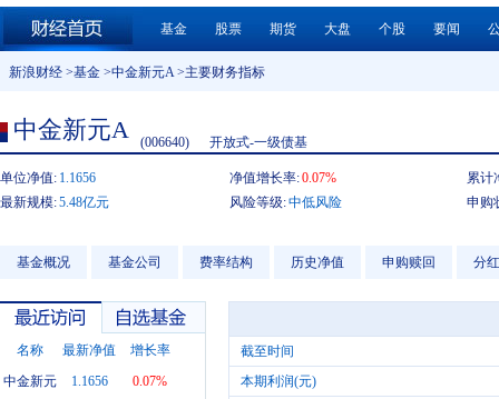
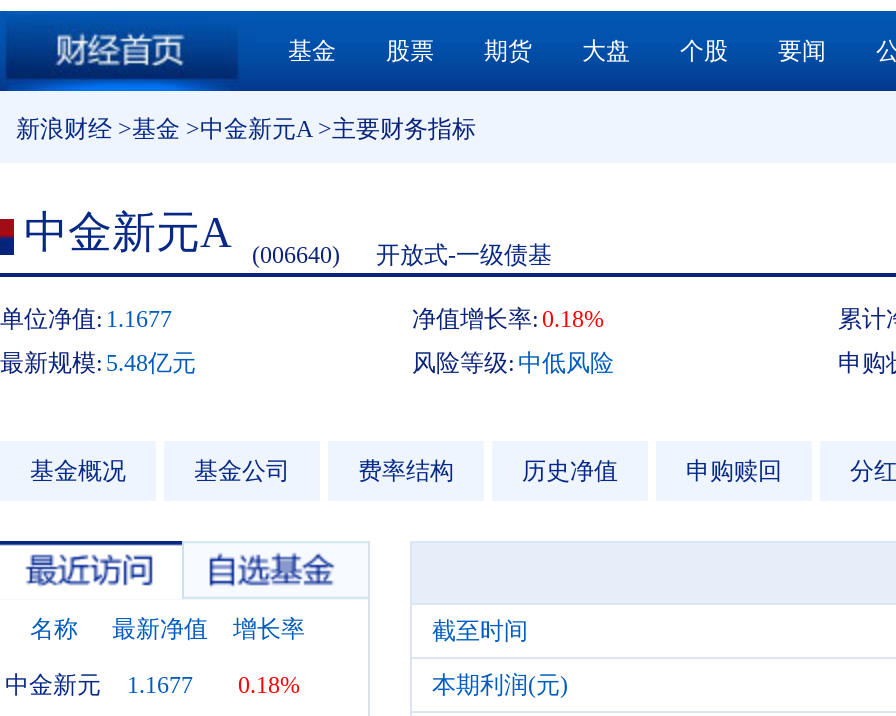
- 单位净值: 1.1656
+ 单位净值: 1.1677

- 净值增长率: 0.07%
+ 净值增长率: 0.18%

- 1.1656
+ 1.1677

- 0.07%
+ 0.18%
